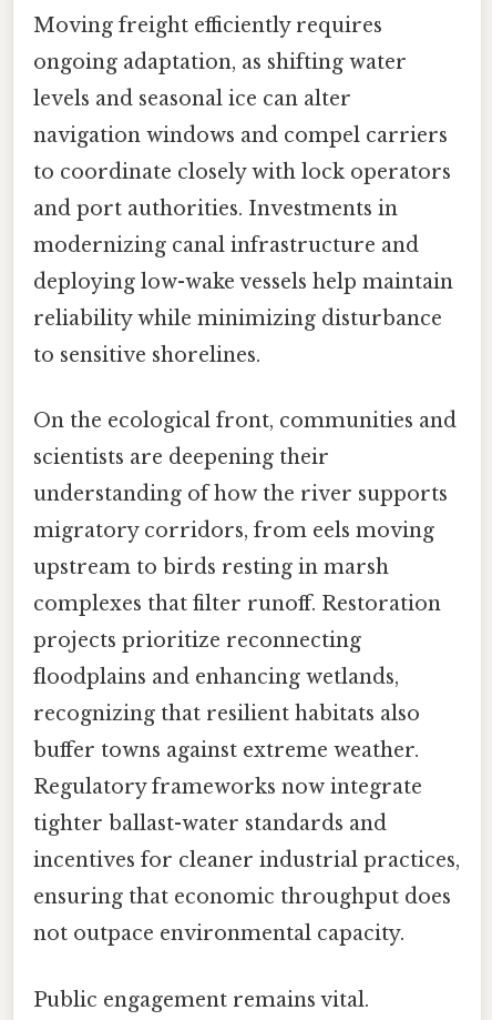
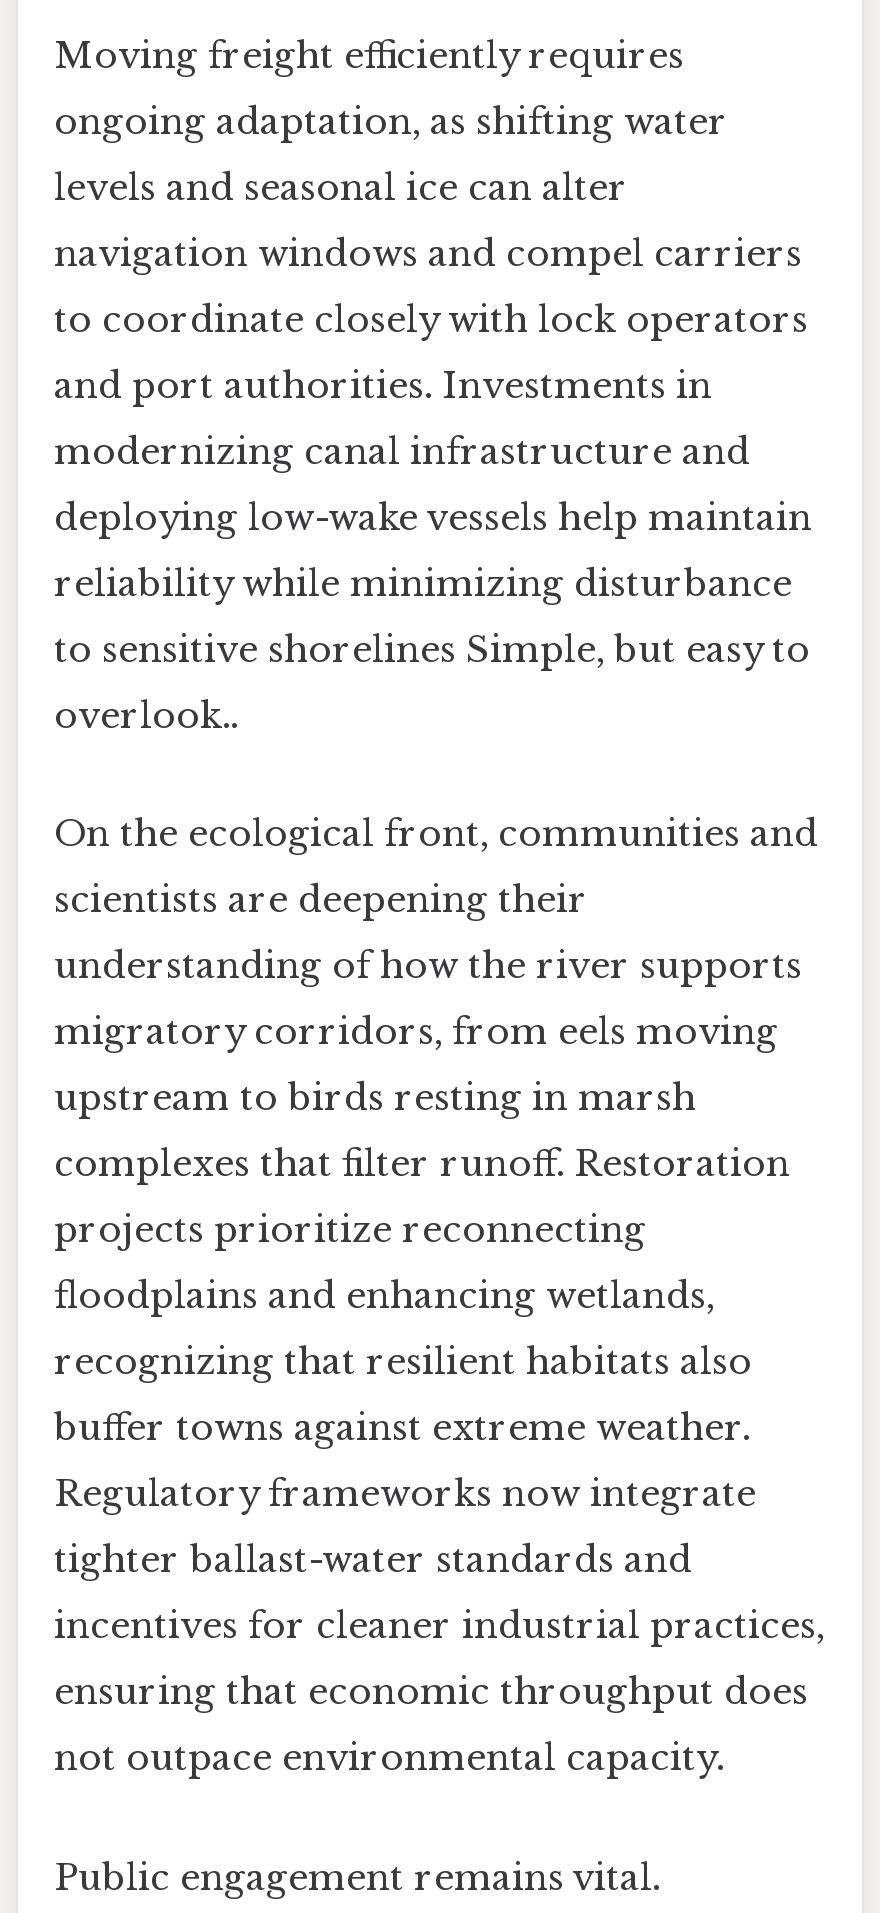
- to sensitive shorelines.
+ to sensitive shorelines Simple, but easy to
+ overlook..
